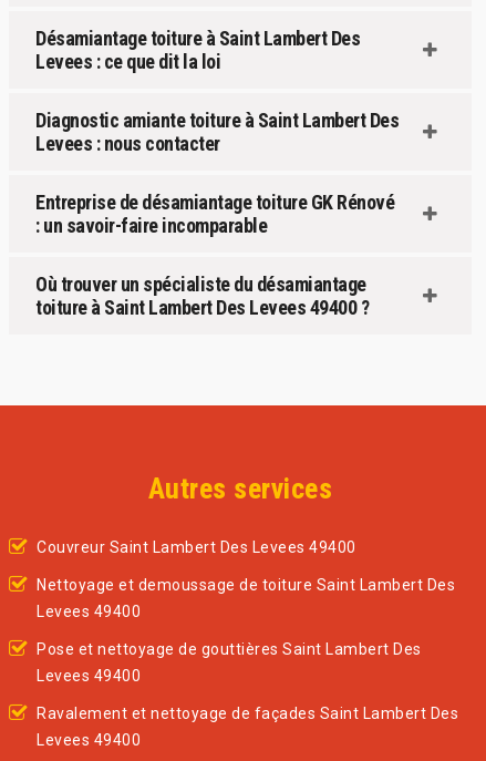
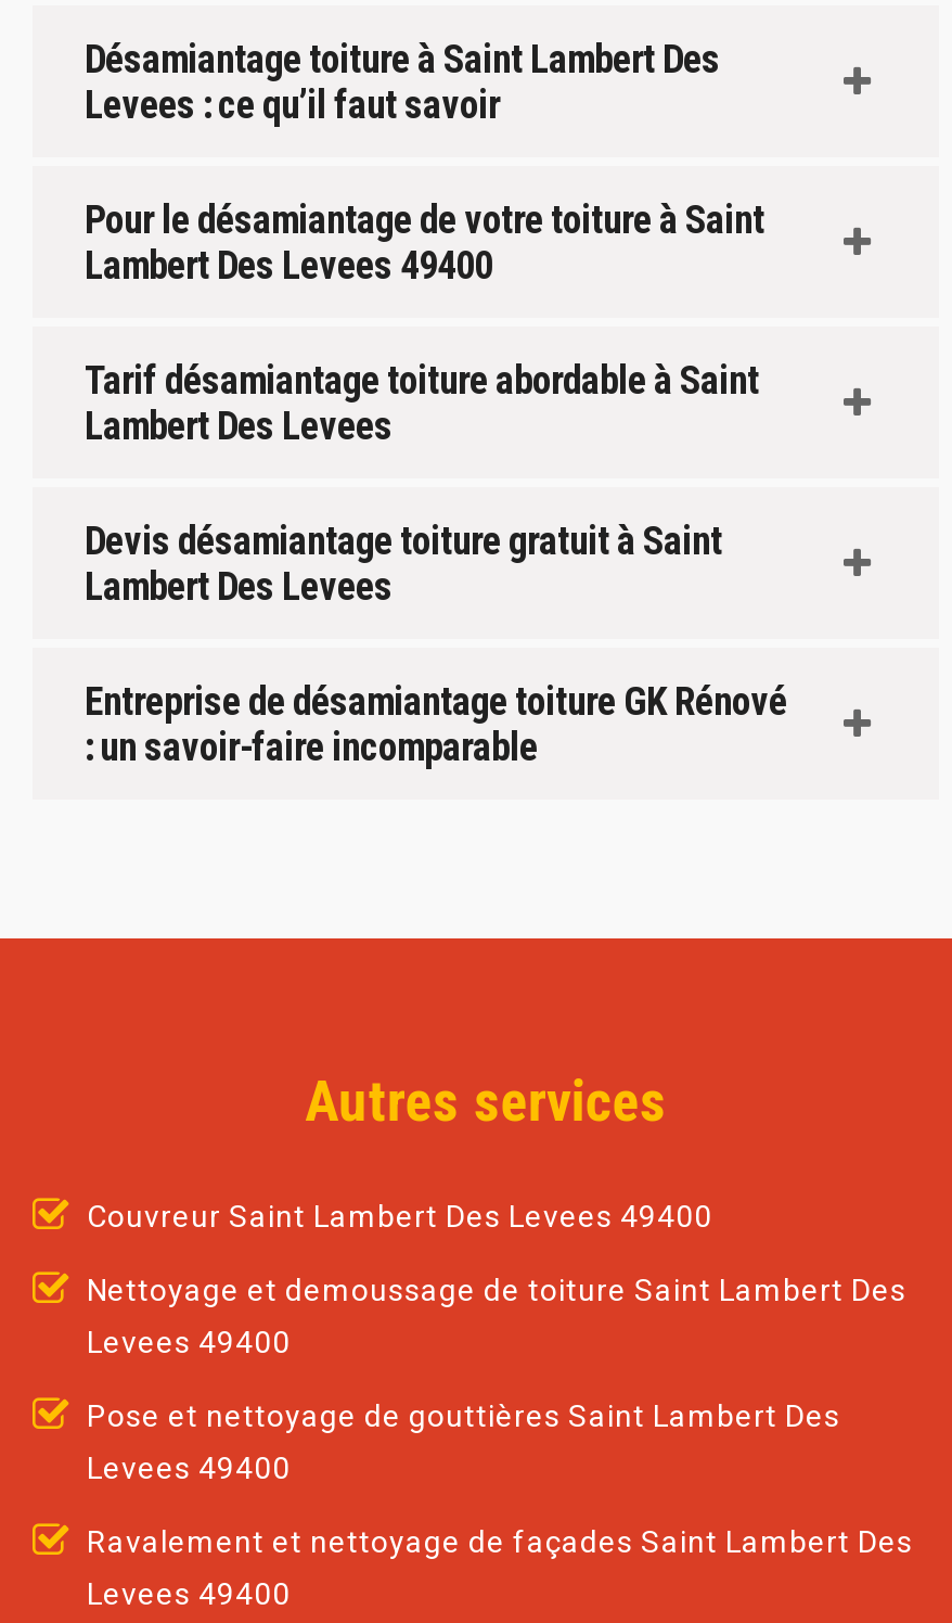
- Levees : ce que dit la loi
- Diagnostic amiante toiture à Saint Lambert Des
- Levees : nous contacter
+ Levees : ce qu’il faut savoir
+ Pour le désamiantage de votre toiture à Saint
+ Lambert Des Levees 49400
+ Tarif désamiantage toiture abordable à Saint
+ Lambert Des Levees
+ Devis désamiantage toiture gratuit à Saint
+ Lambert Des Levees

moved down: Entreprise de désamiantage toiture GK Rénové | : un savoir-faire incomparable

- Où trouver un spécialiste du désamiantage
- toiture à Saint Lambert Des Levees 49400 ?
